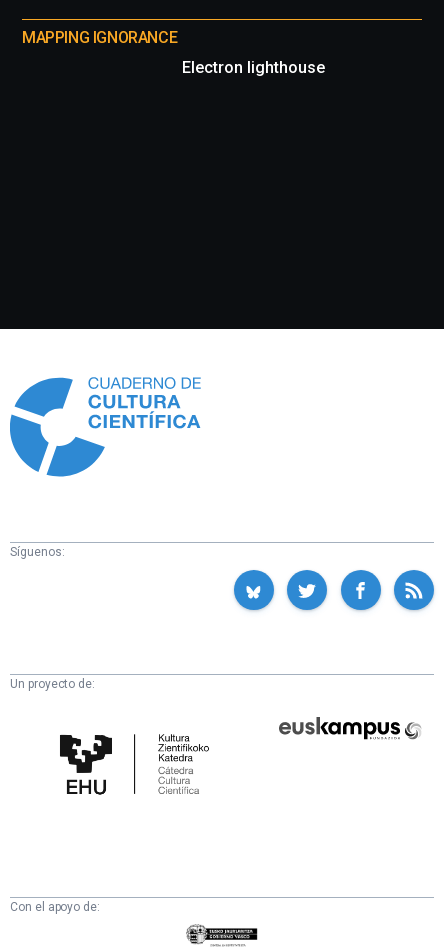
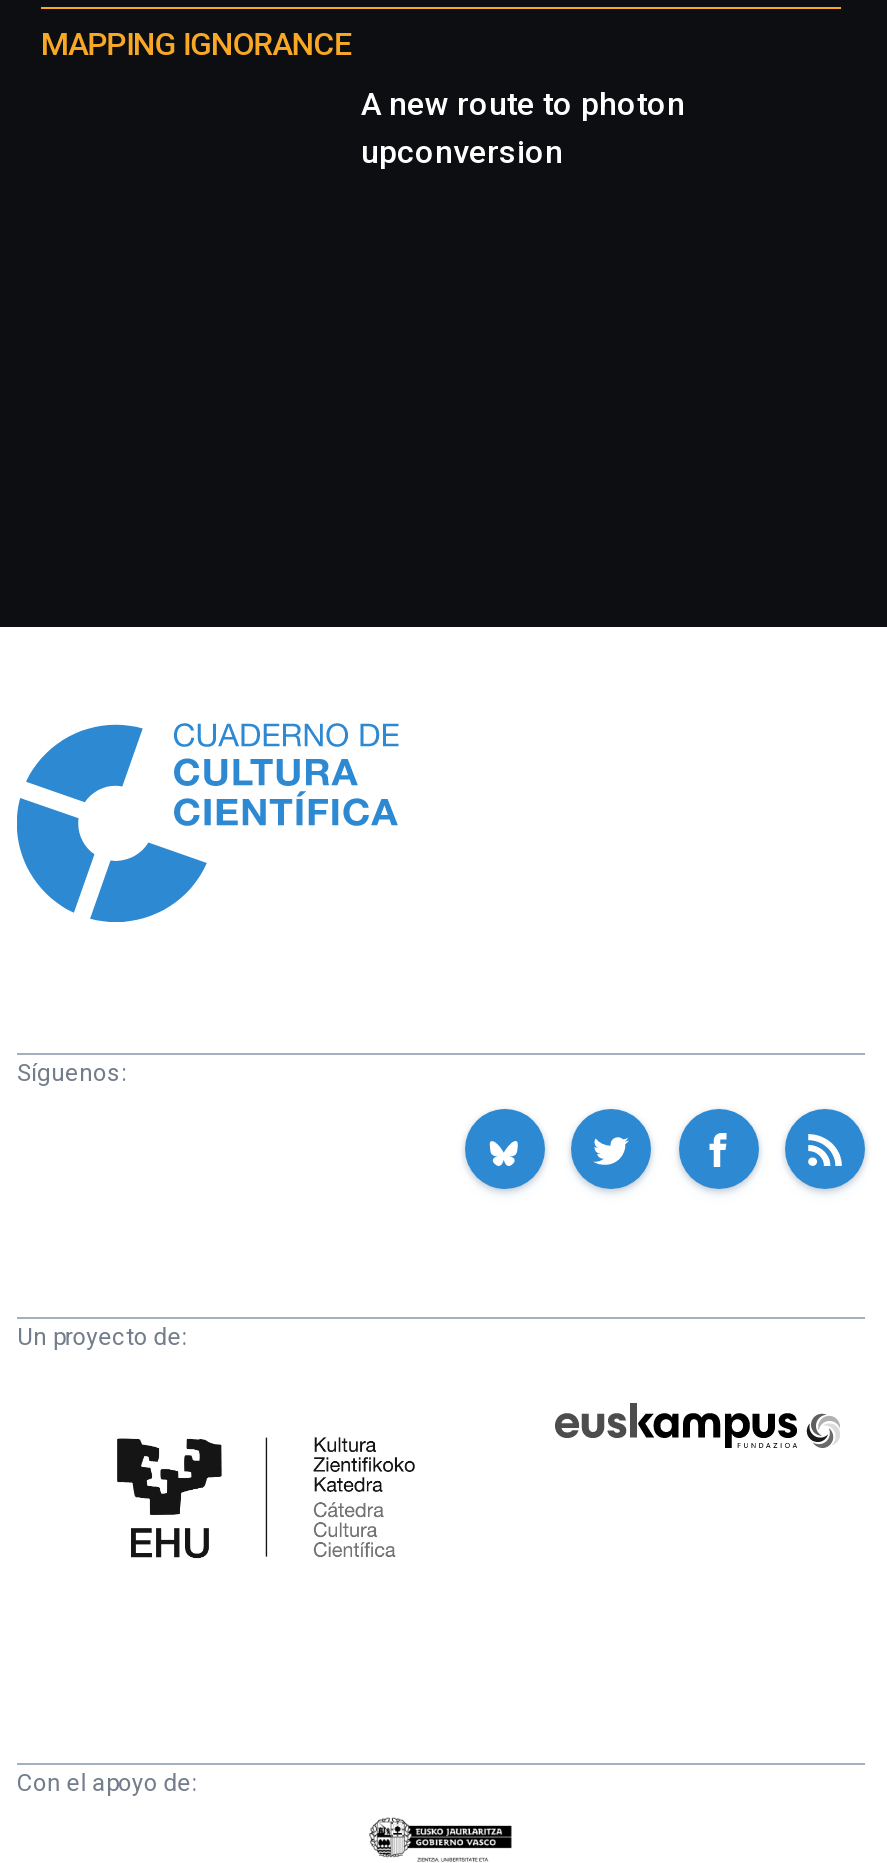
- Electron lighthouse
+ A new route to photon
+ upconversion
